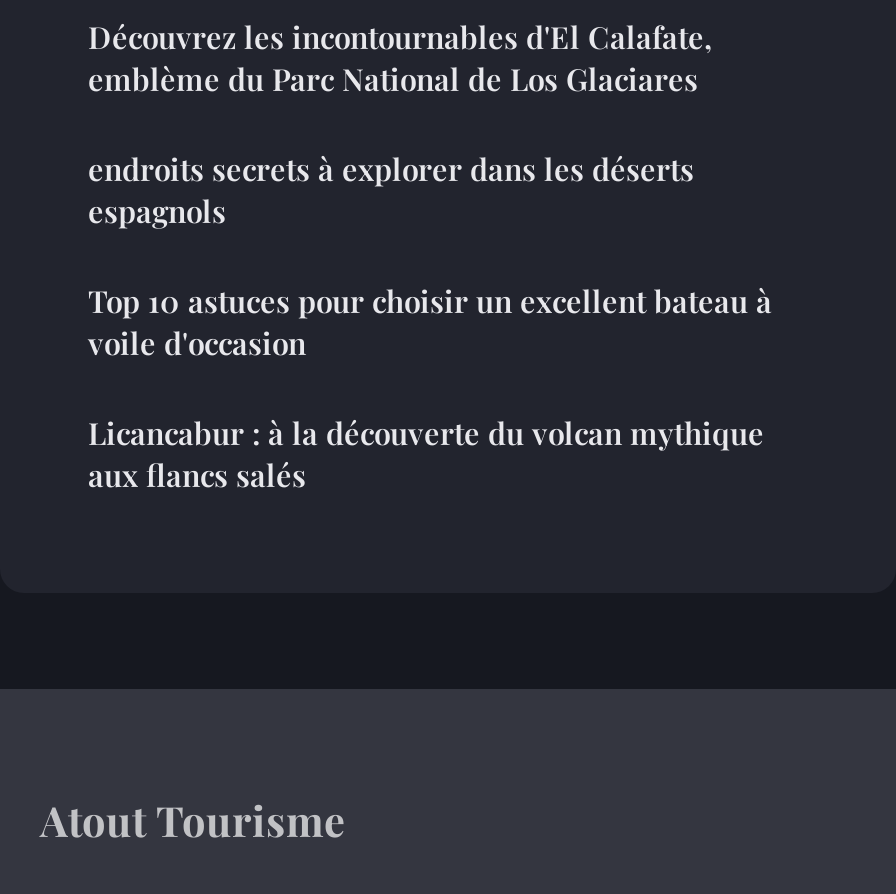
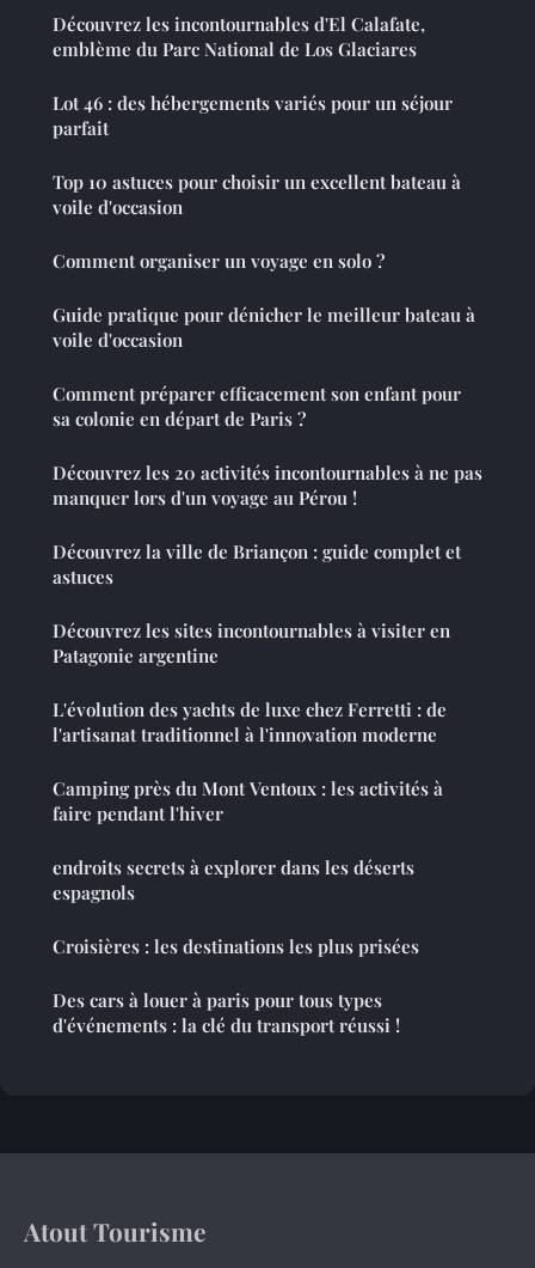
+ Lot 46 : des hébergements variés pour un séjour
+ parfait

moved down: endroits secrets à explorer dans les déserts | espagnols

- Licancabur : à la découverte du volcan mythique
- aux flancs salés
+ Comment organiser un voyage en solo ?
+ Guide pratique pour dénicher le meilleur bateau à
+ voile d'occasion
+ Comment préparer efficacement son enfant pour
+ sa colonie en départ de Paris ?
+ Découvrez les 20 activités incontournables à ne pas
+ manquer lors d'un voyage au Pérou !
+ Découvrez la ville de Briançon : guide complet et
+ astuces
+ Découvrez les sites incontournables à visiter en
+ Patagonie argentine
+ L'évolution des yachts de luxe chez Ferretti : de
+ l'artisanat traditionnel à l'innovation moderne
+ Camping près du Mont Ventoux : les activités à
+ faire pendant l'hiver
+ Croisières : les destinations les plus prisées
+ Des cars à louer à paris pour tous types
+ d'événements : la clé du transport réussi !
